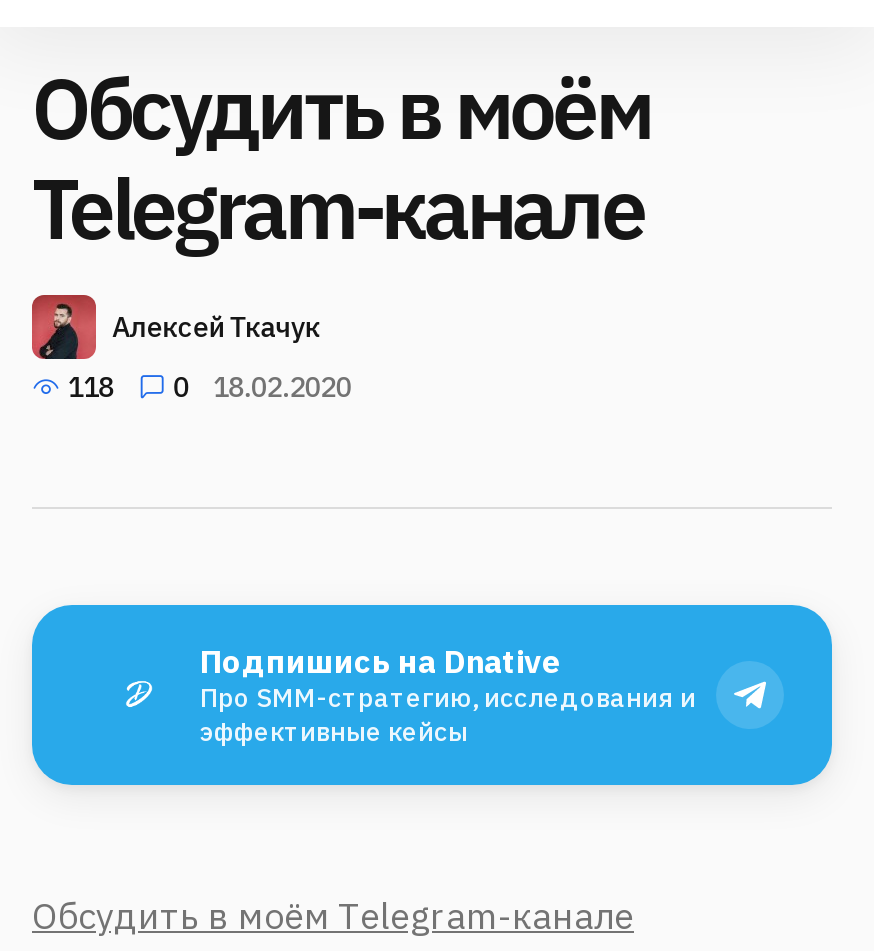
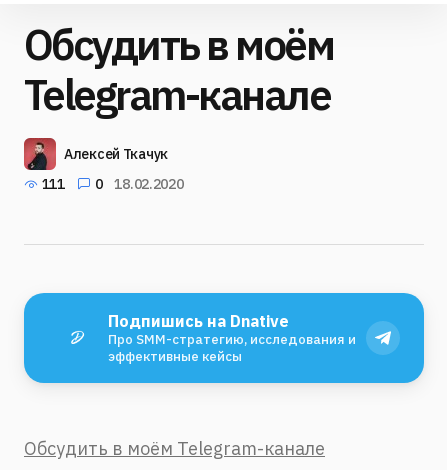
- 118 0 18.02.2020
+ 111 0 18.02.2020
